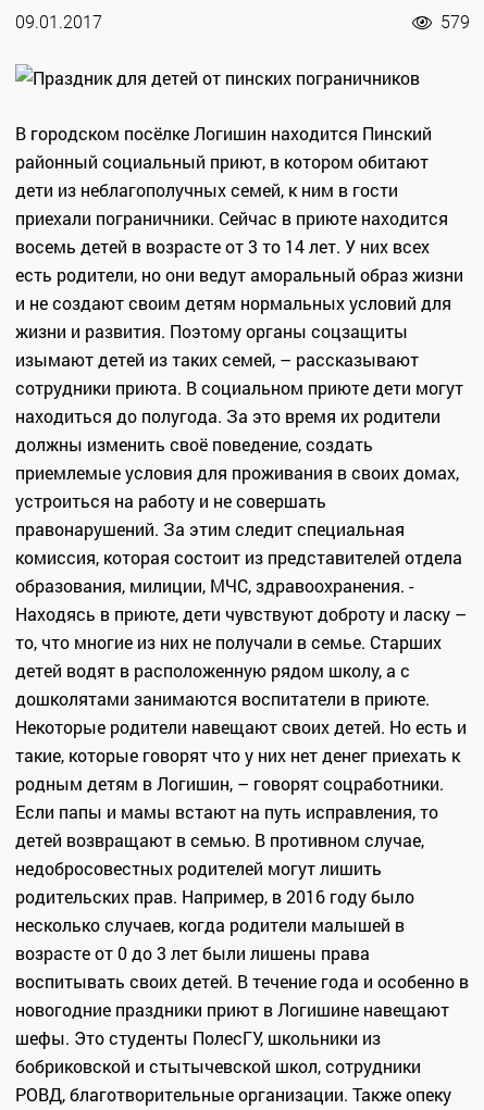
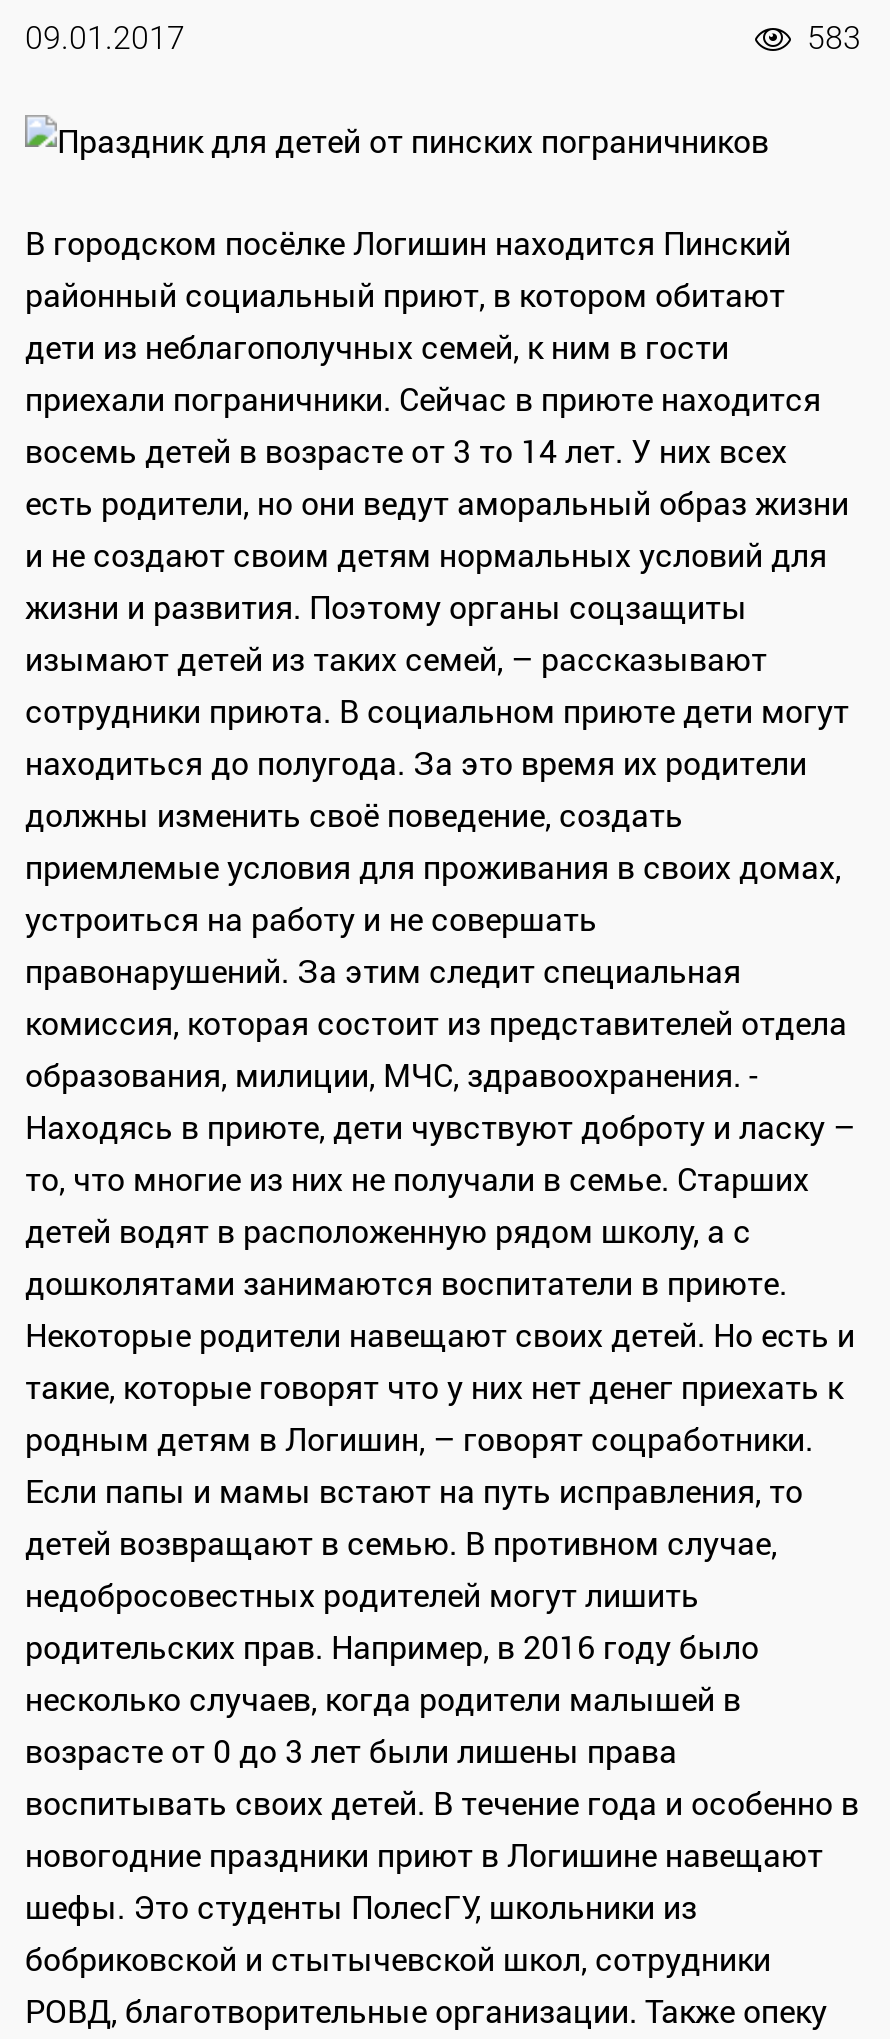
- 579
+ 583
